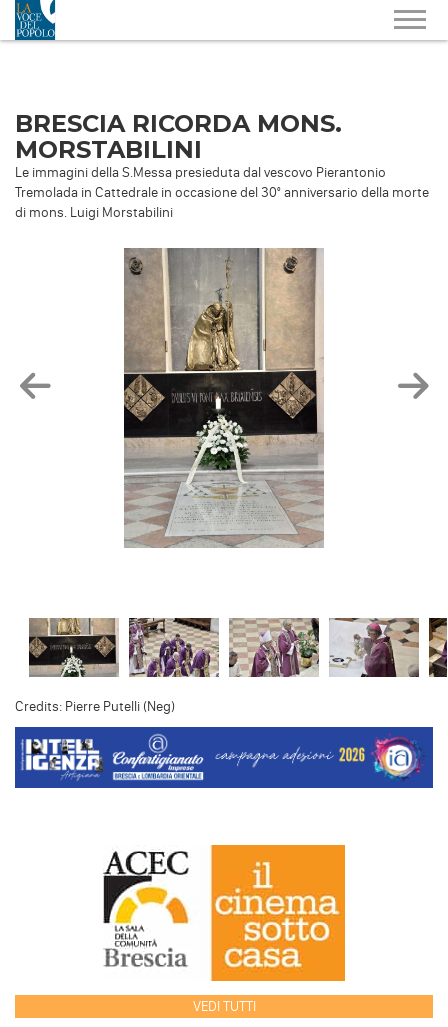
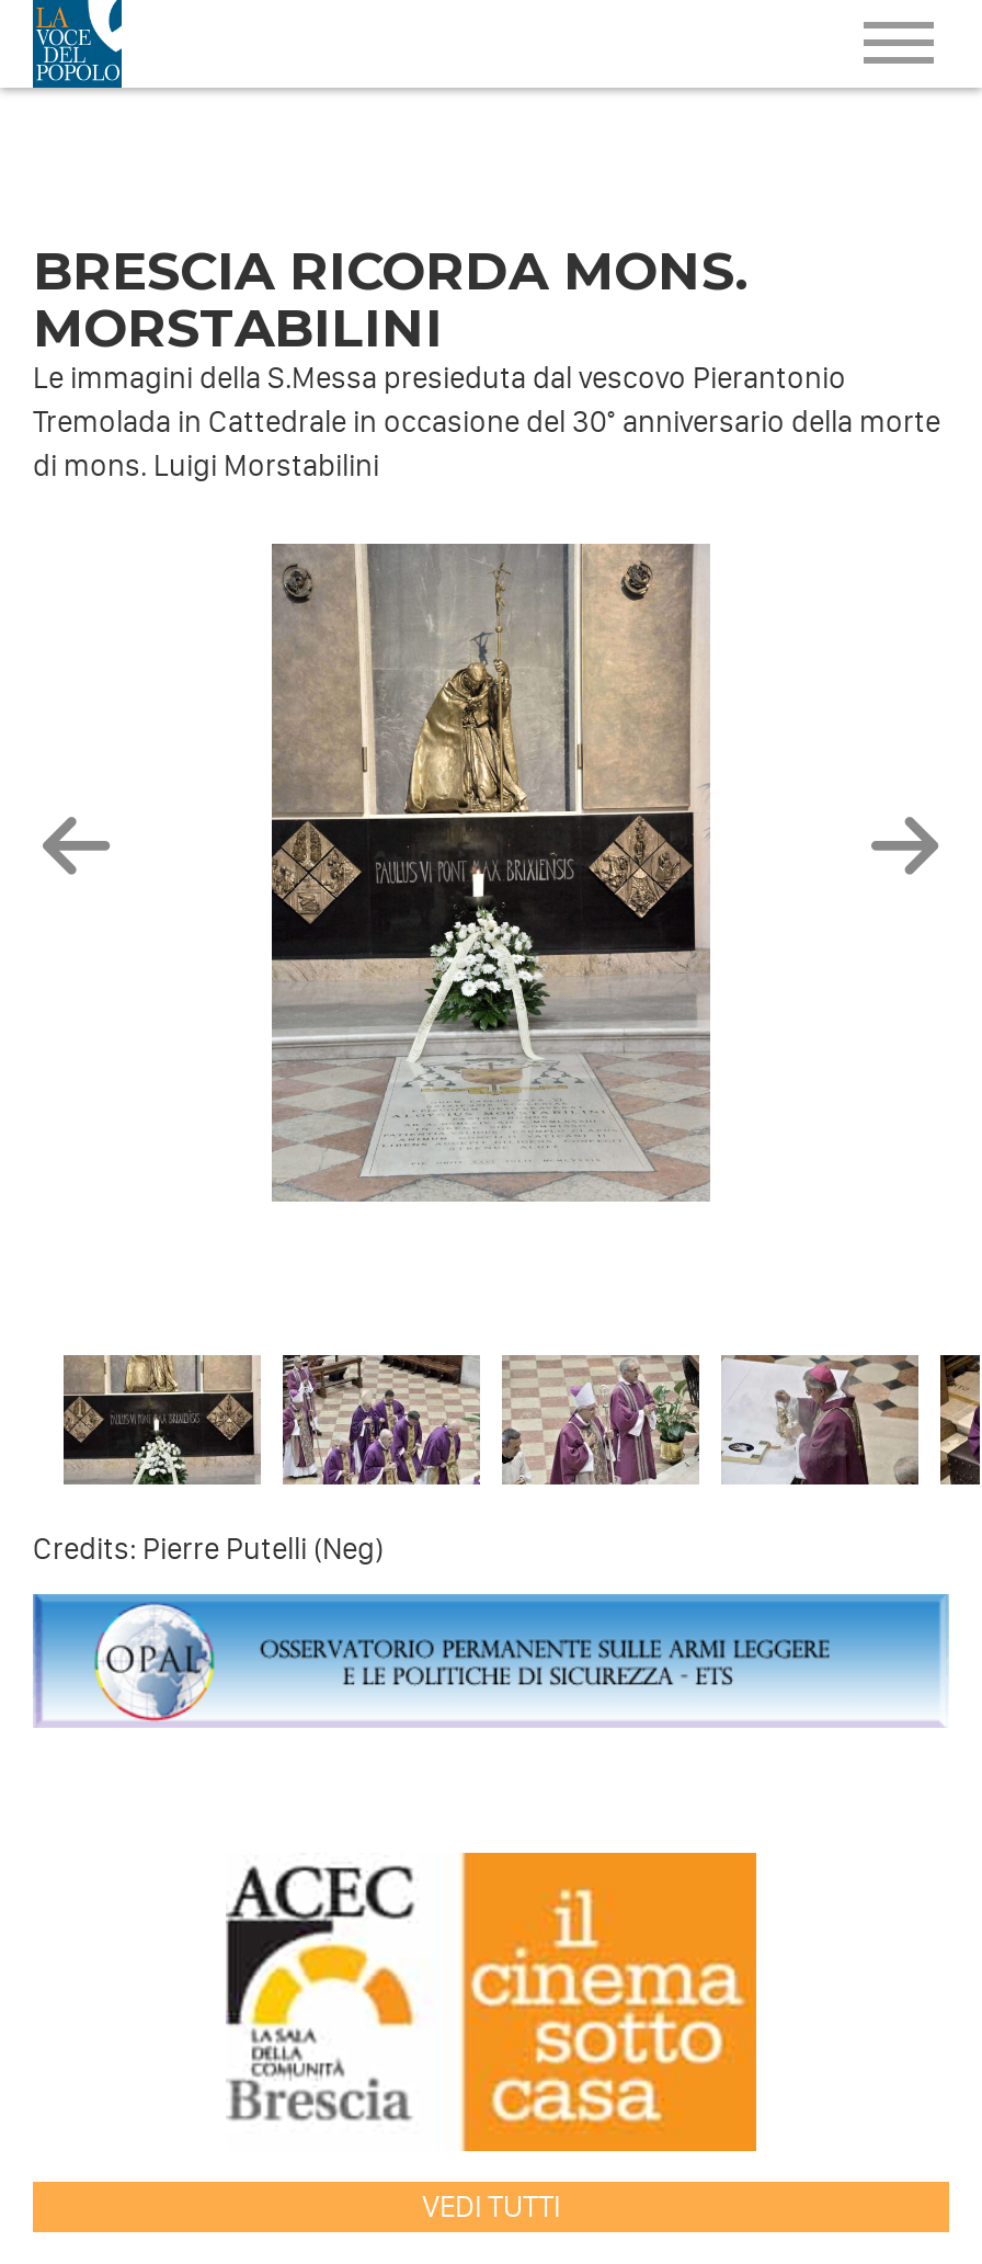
- [image]
+ [image]
